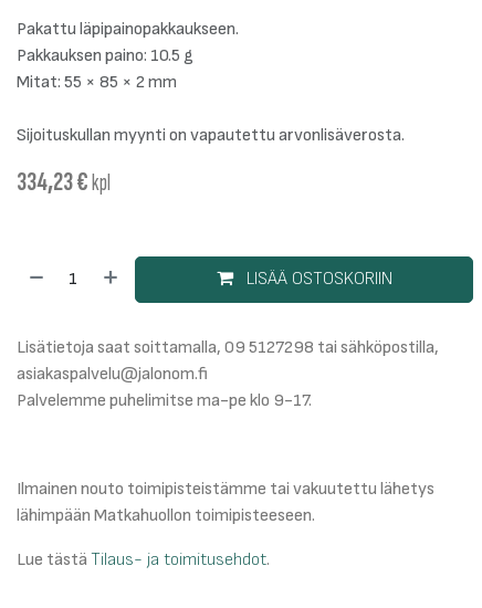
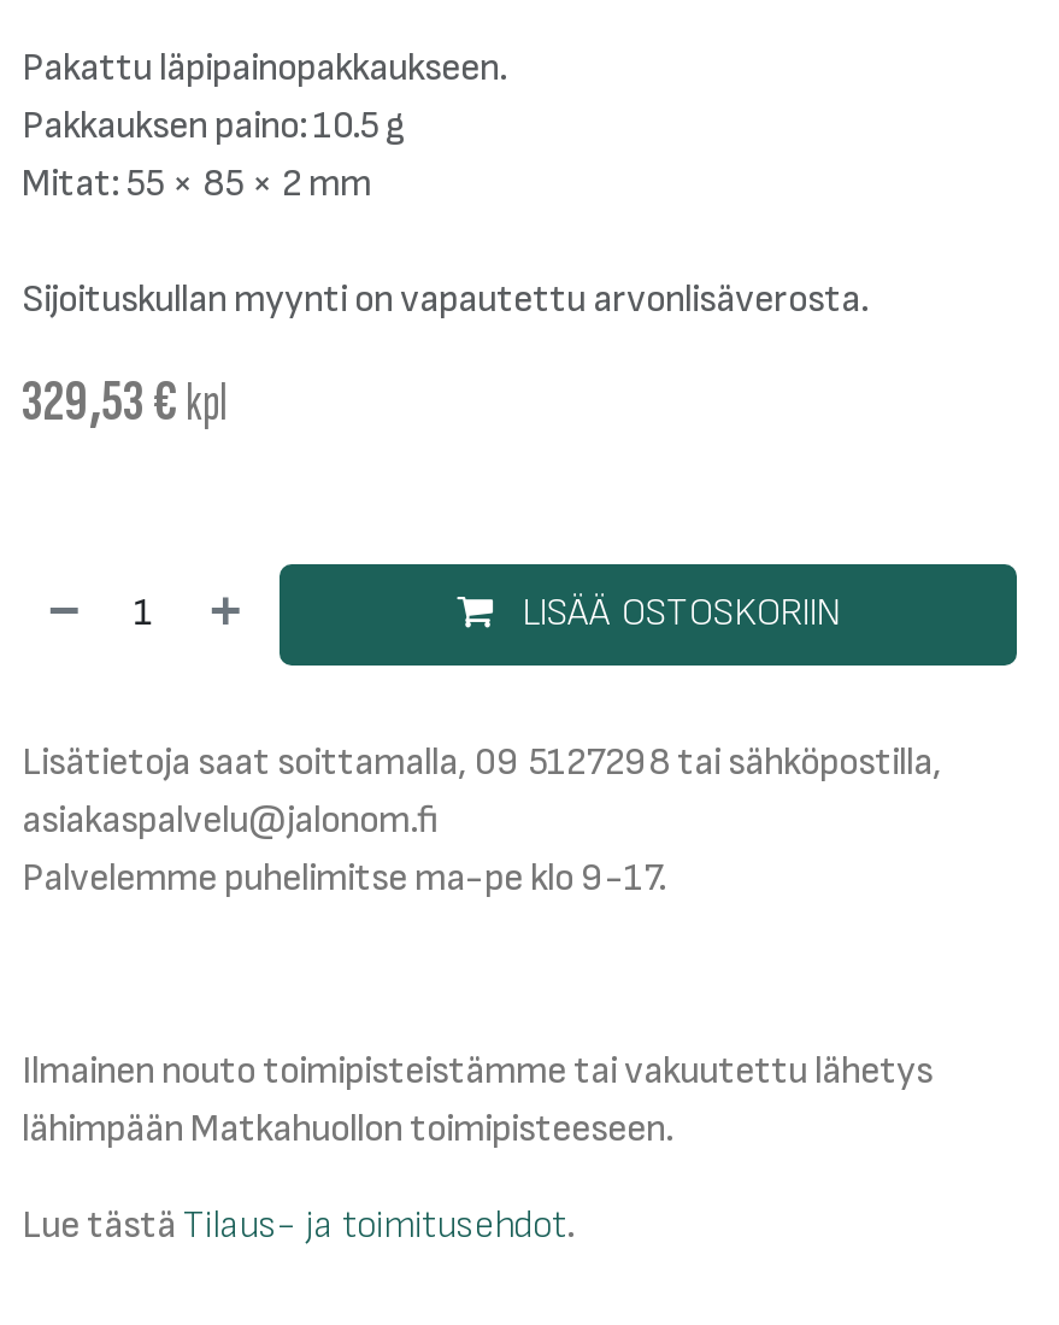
- 334,23 € kpl
+ 329,53 € kpl
